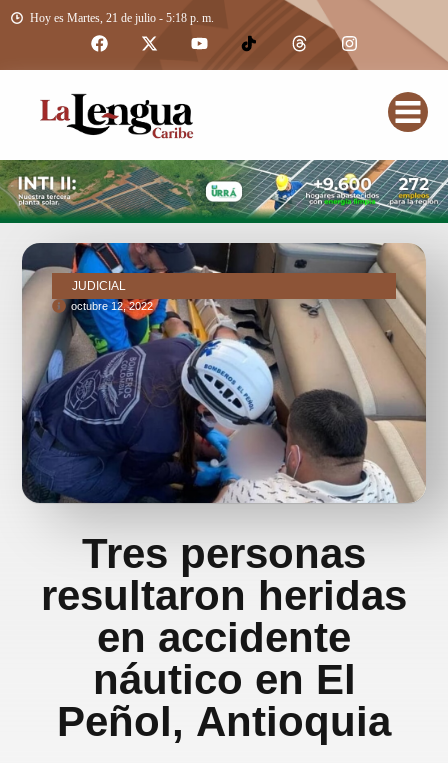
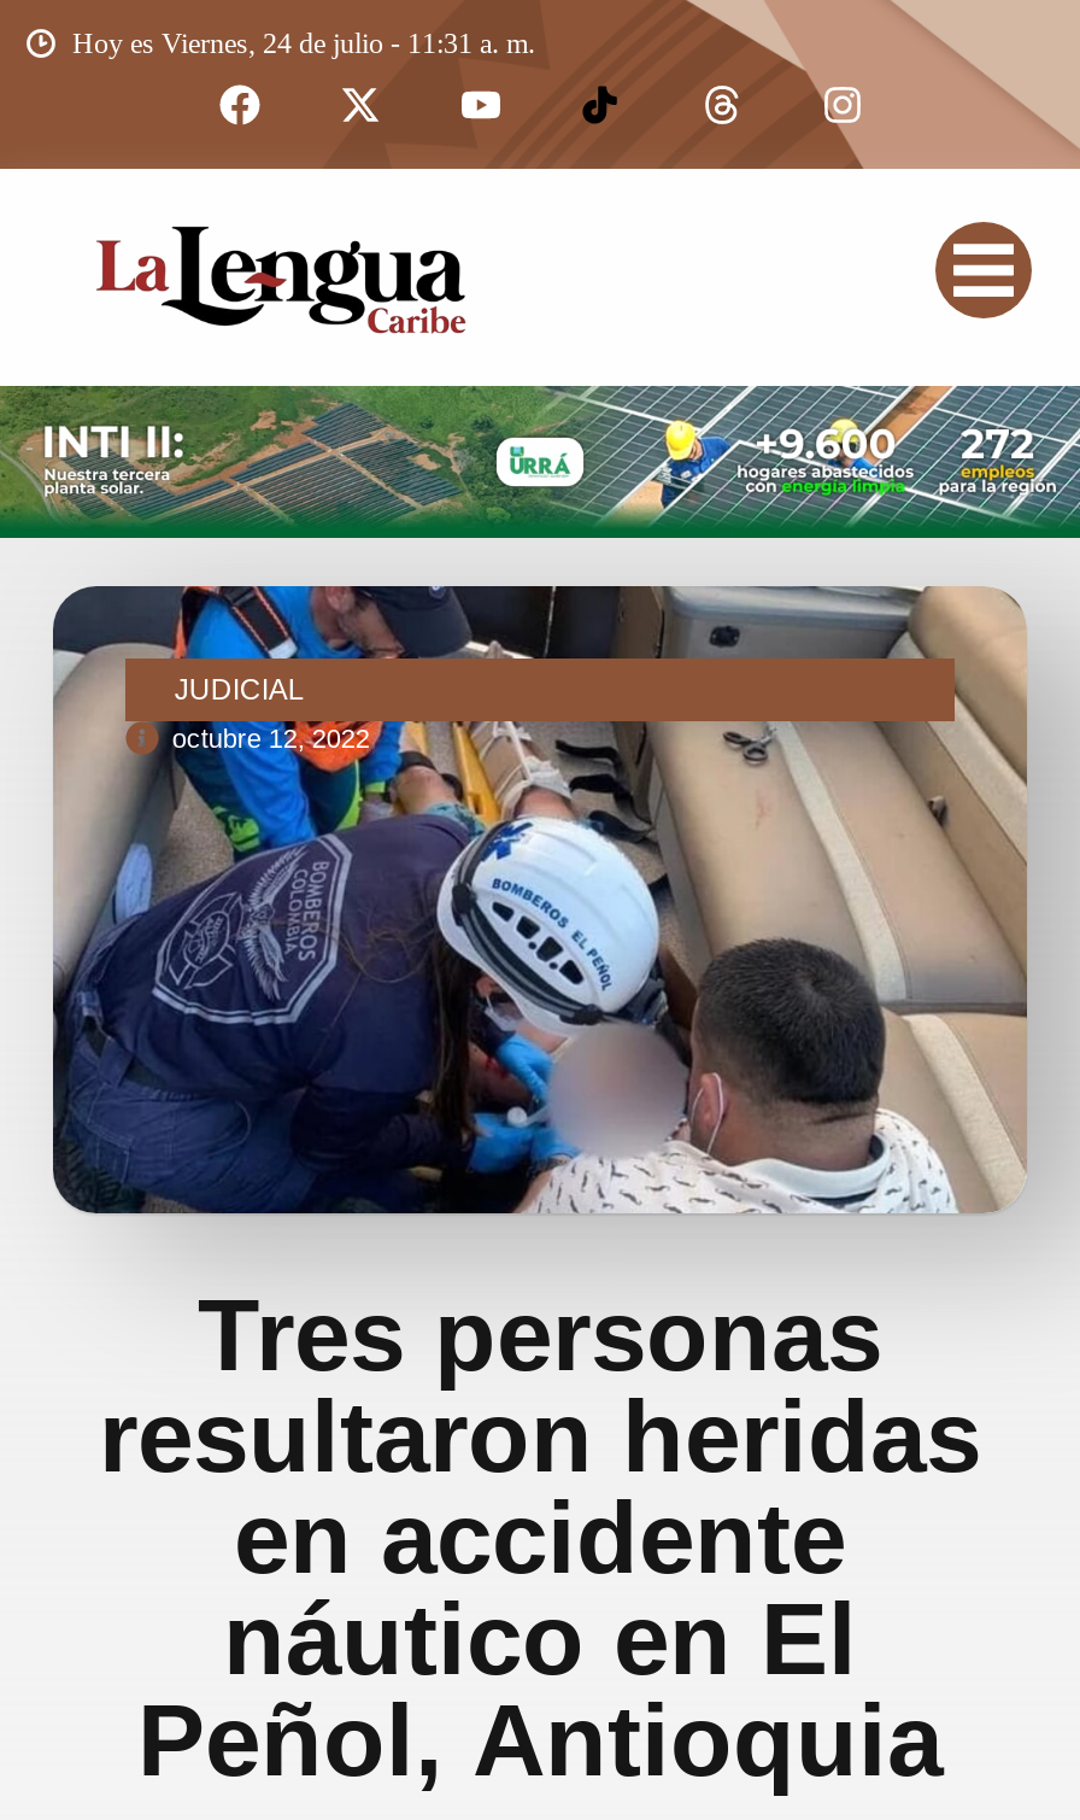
- Hoy es Martes, 21 de julio - 5:18 p. m.
+ Hoy es Viernes, 24 de julio - 11:31 a. m.
